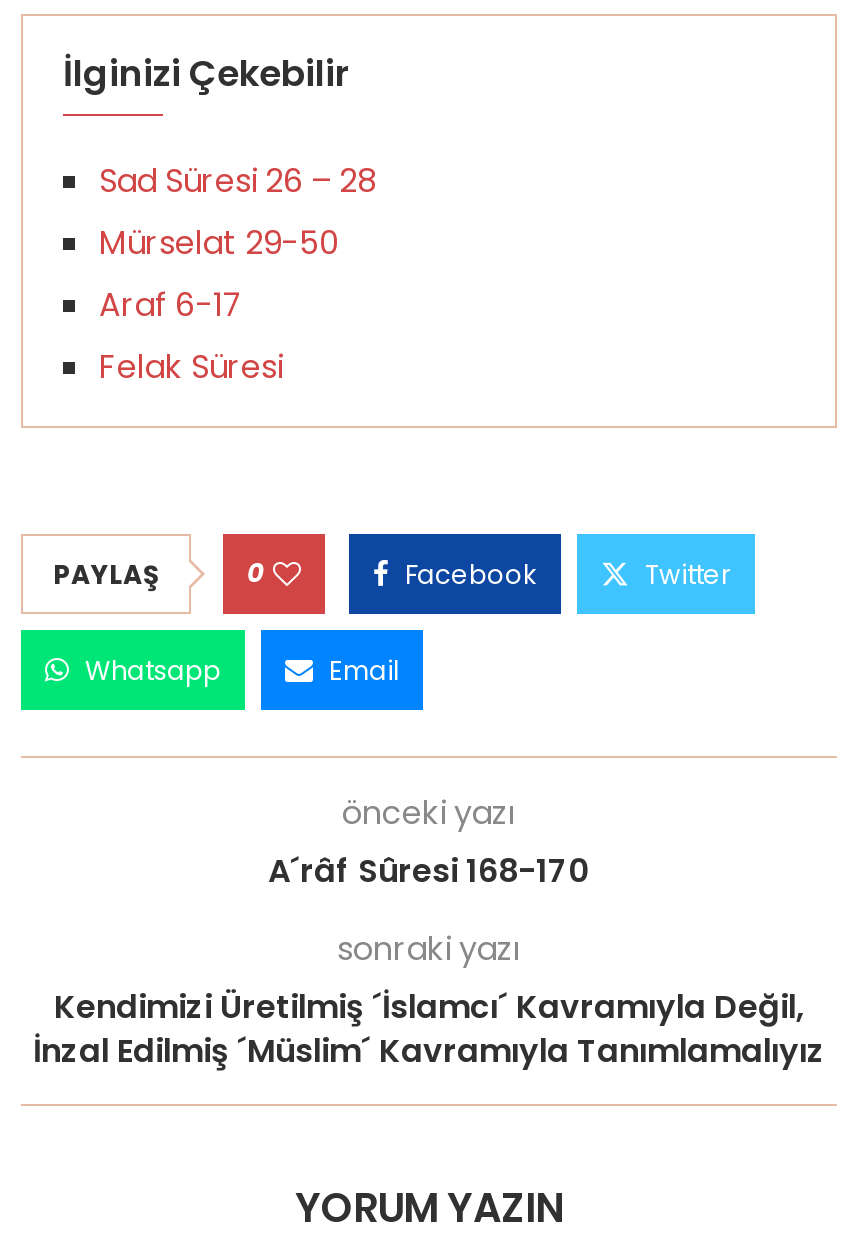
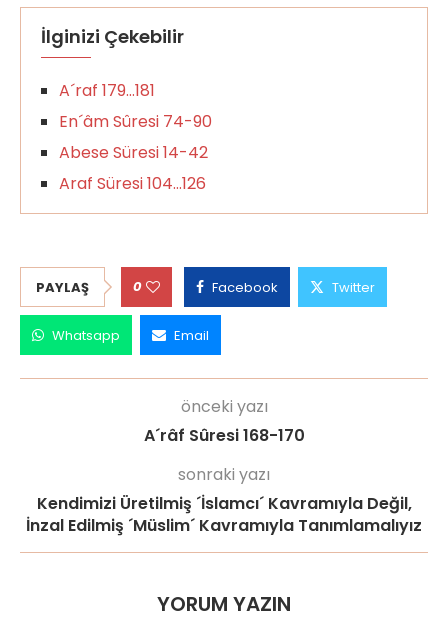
- Sad Süresi 26 – 28
- Mürselat 29-50
- Araf 6-17
- Felak Süresi
+ A´raf 179…181
+ En´âm Sûresi 74-90
+ Abese Süresi 14-42
+ Araf Süresi 104…126
